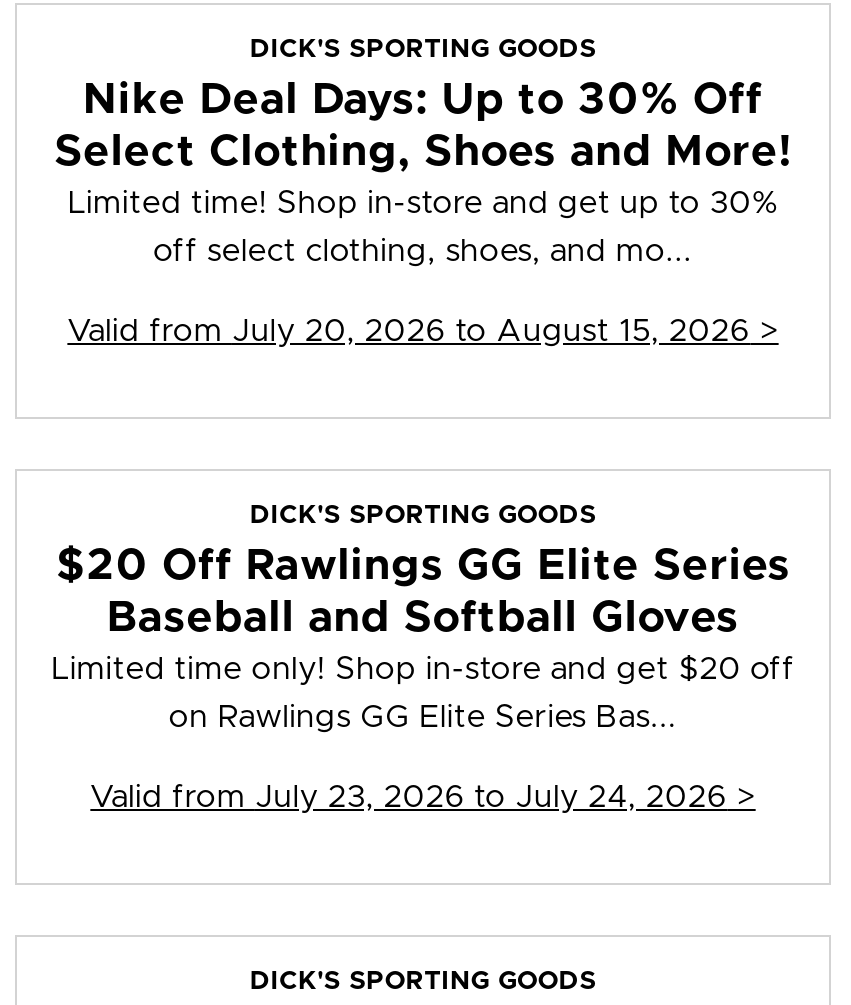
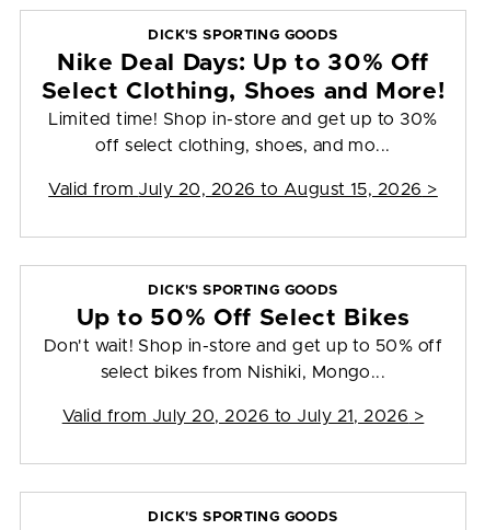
- $20 Off Rawlings GG Elite Series
- Baseball and Softball Gloves
- Limited time only! Shop in-store and get $20 off
+ Up to 50% Off Select Bikes
+ Don't wait! Shop in-store and get up to 50% off

- on Rawlings GG Elite Series Bas...
+ select bikes from Nishiki, Mongo...

- Valid from July 23, 2026 to July 24, 2026 >
+ Valid from July 20, 2026 to July 21, 2026 >
